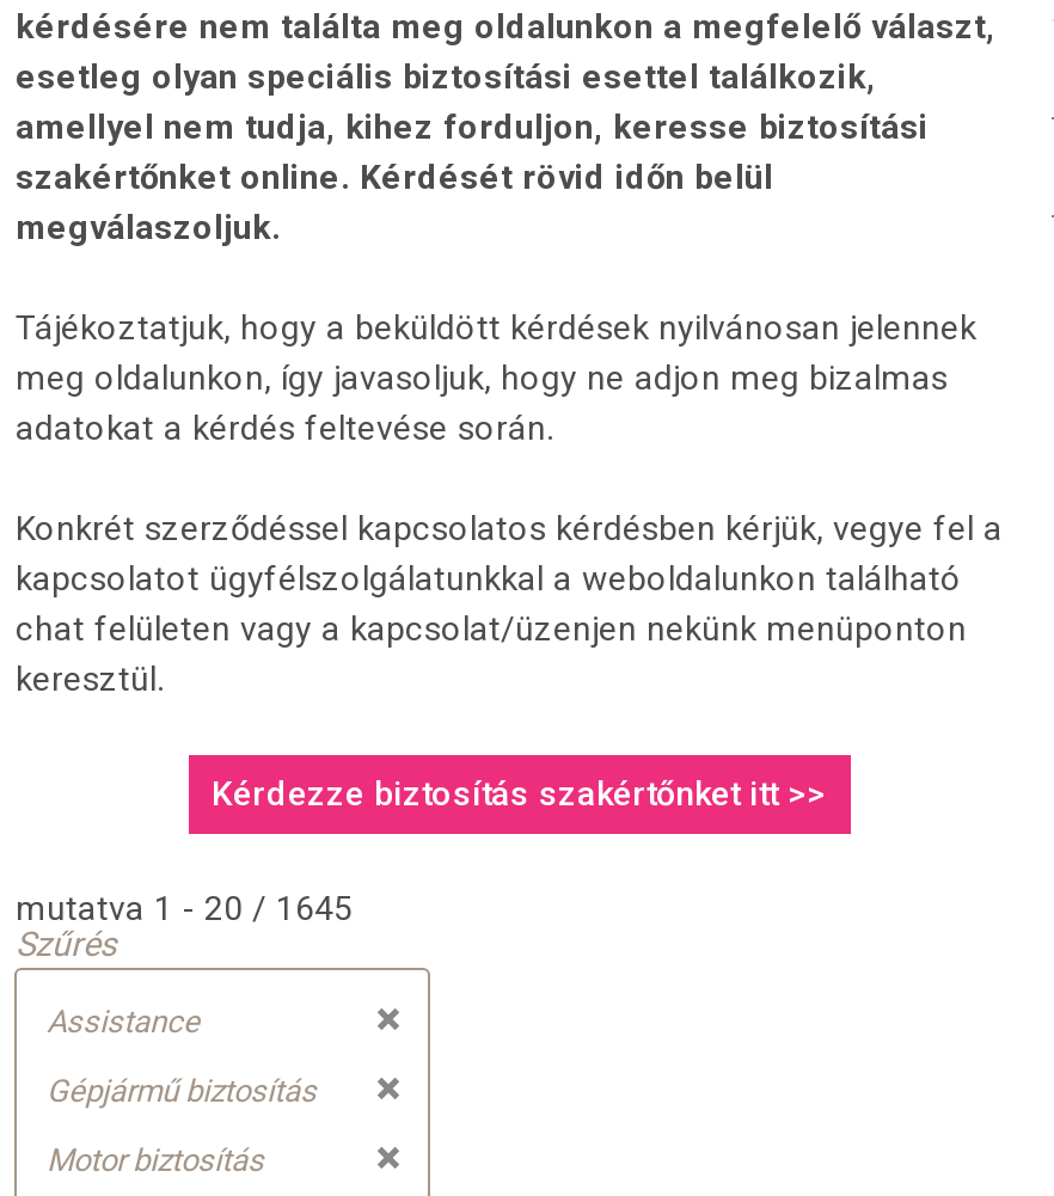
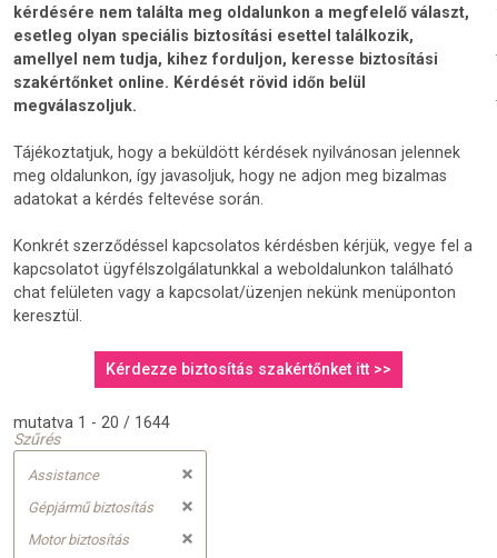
- mutatva 1 - 20 / 1645
+ mutatva 1 - 20 / 1644
